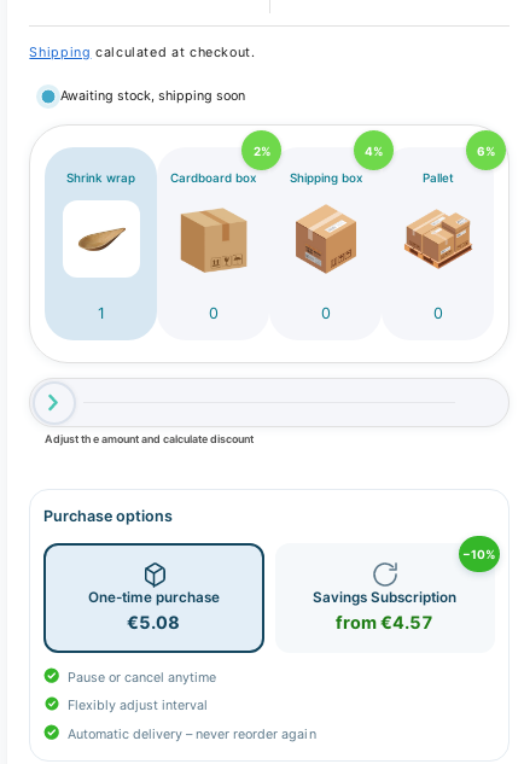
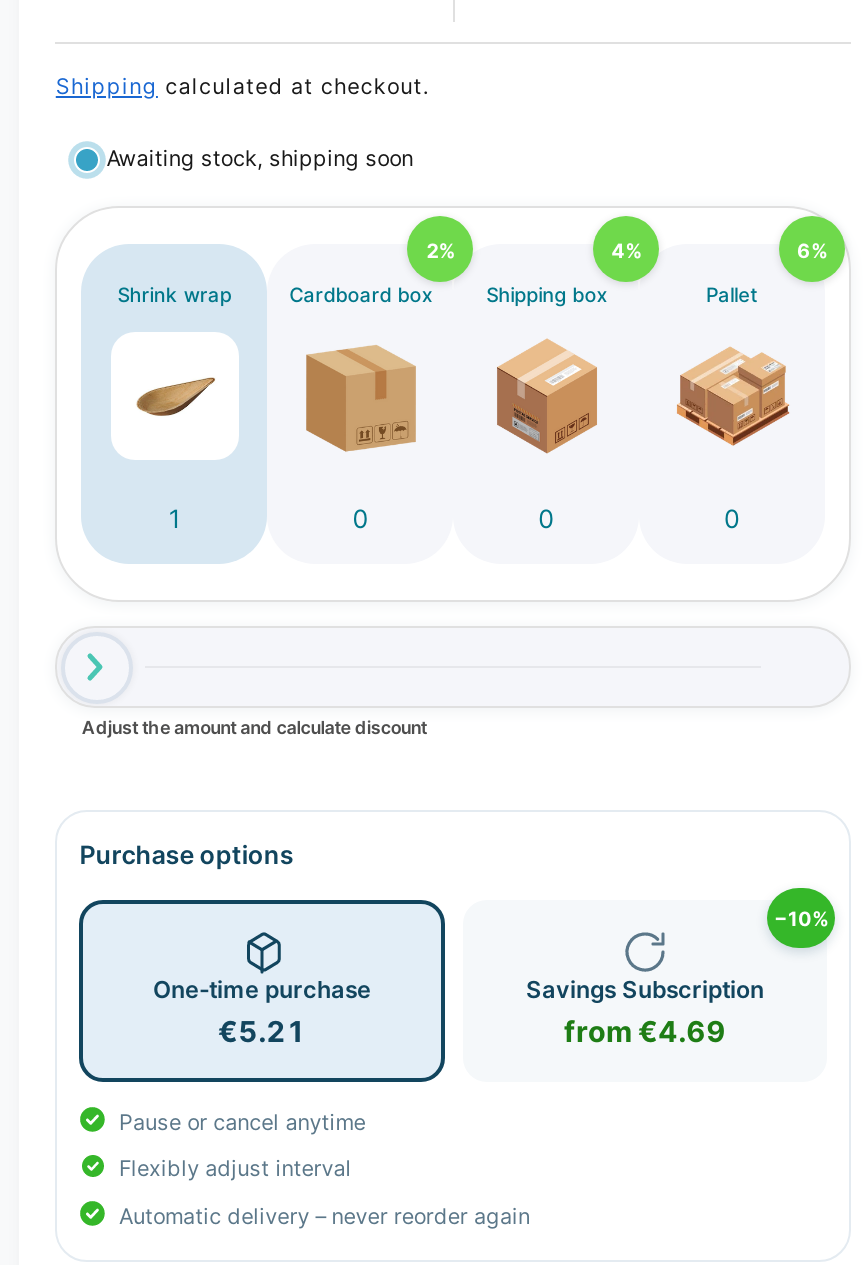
- €5.08
+ €5.21

- from €4.57
+ from €4.69
